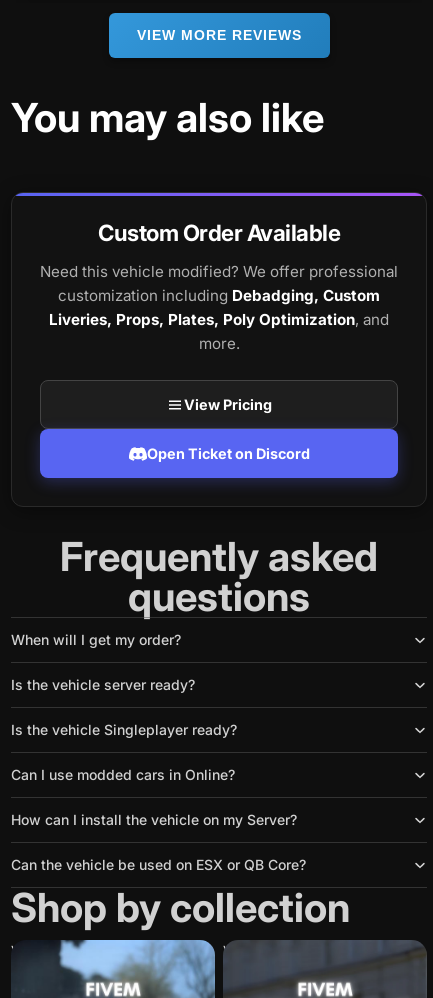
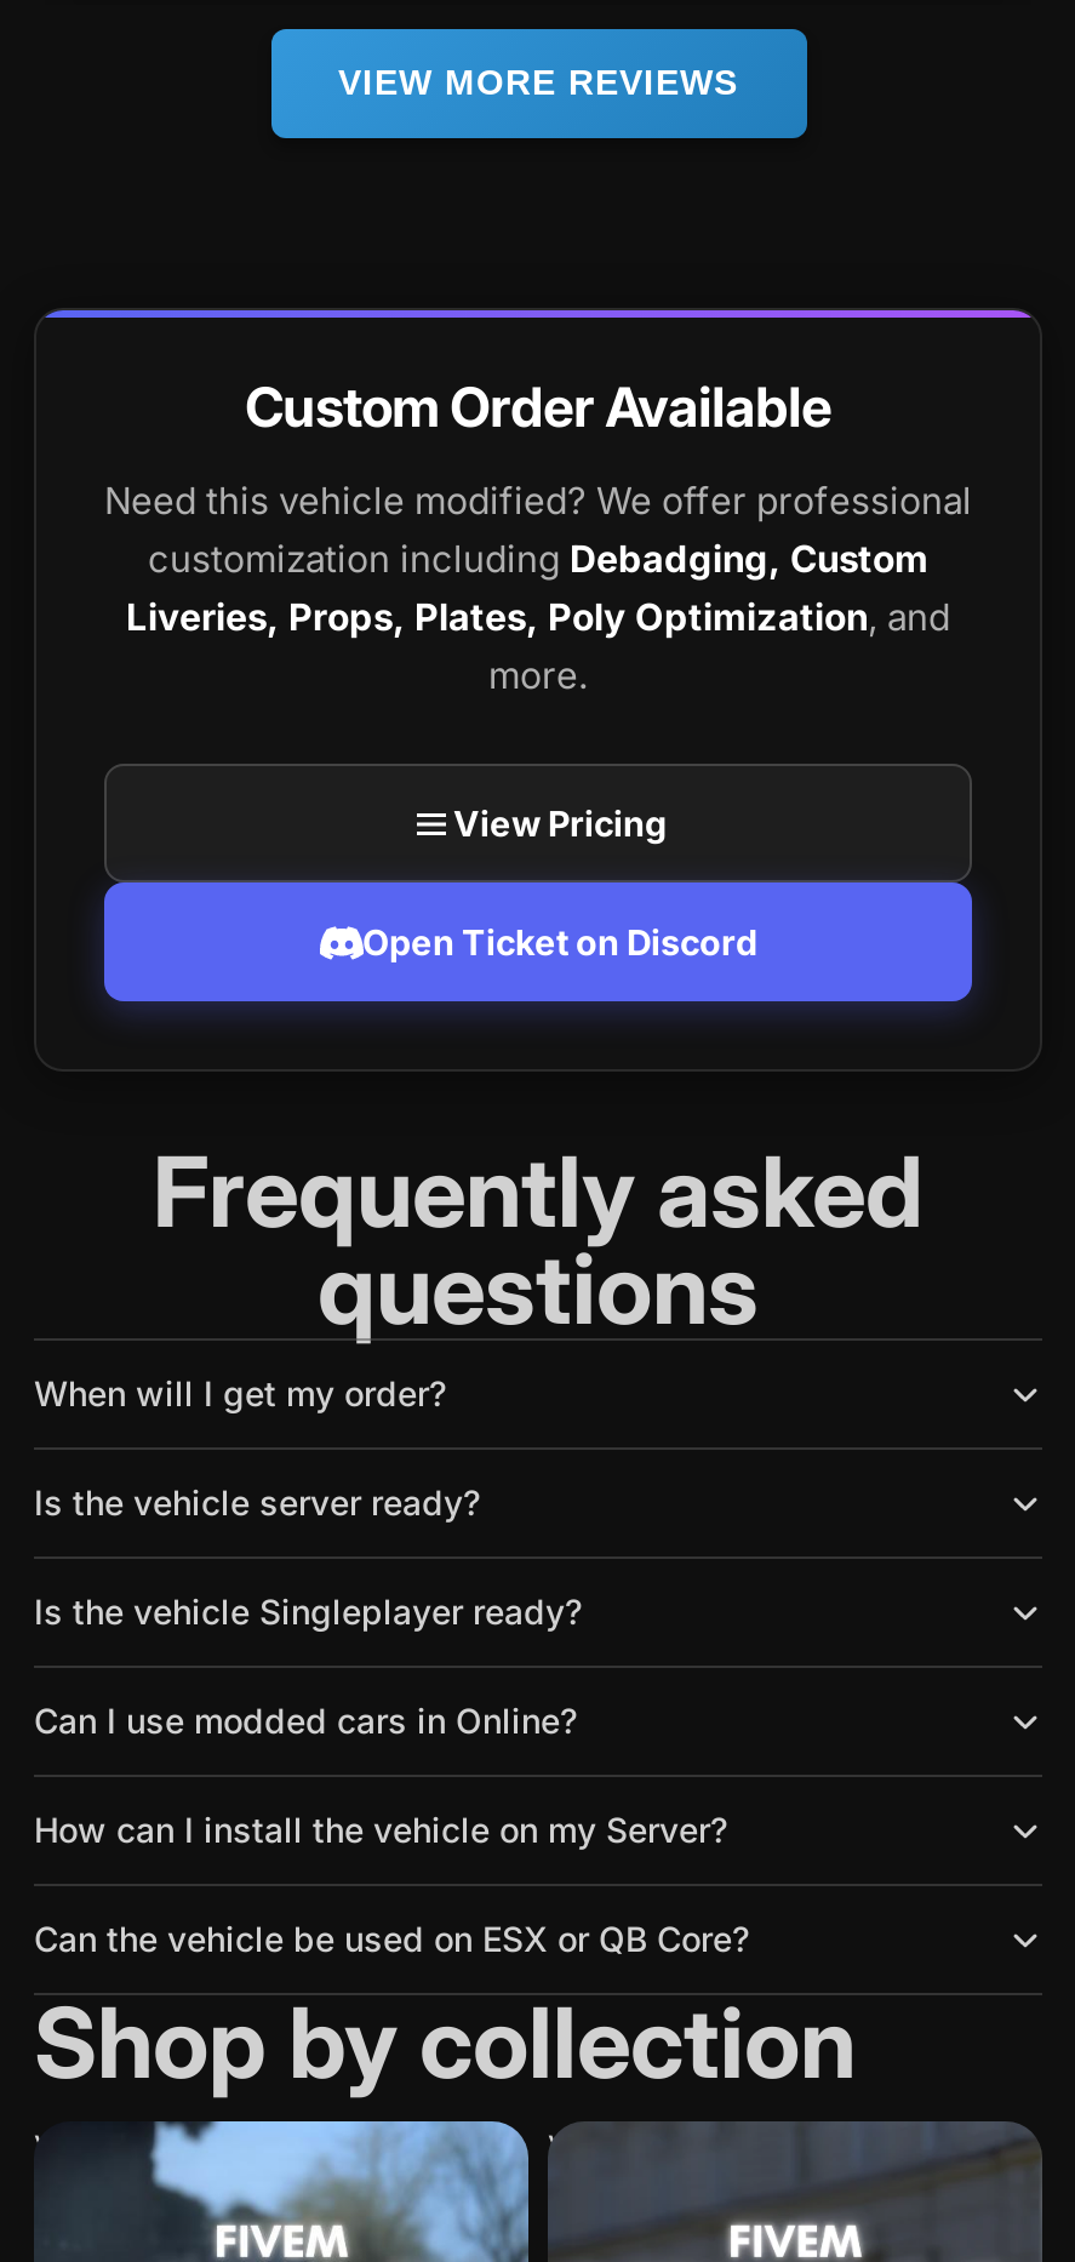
- You may also like
